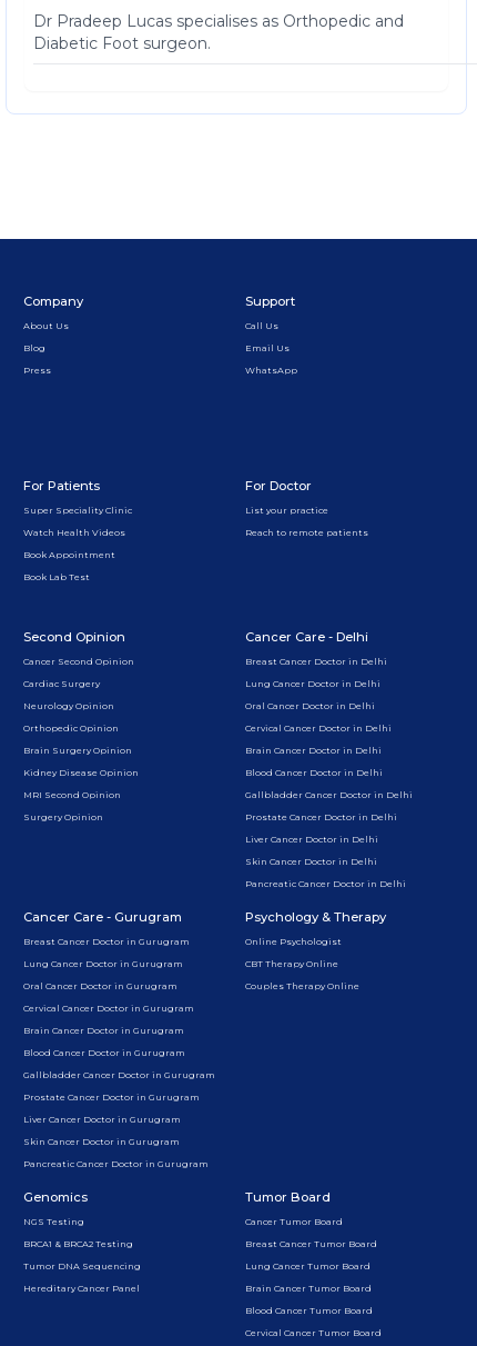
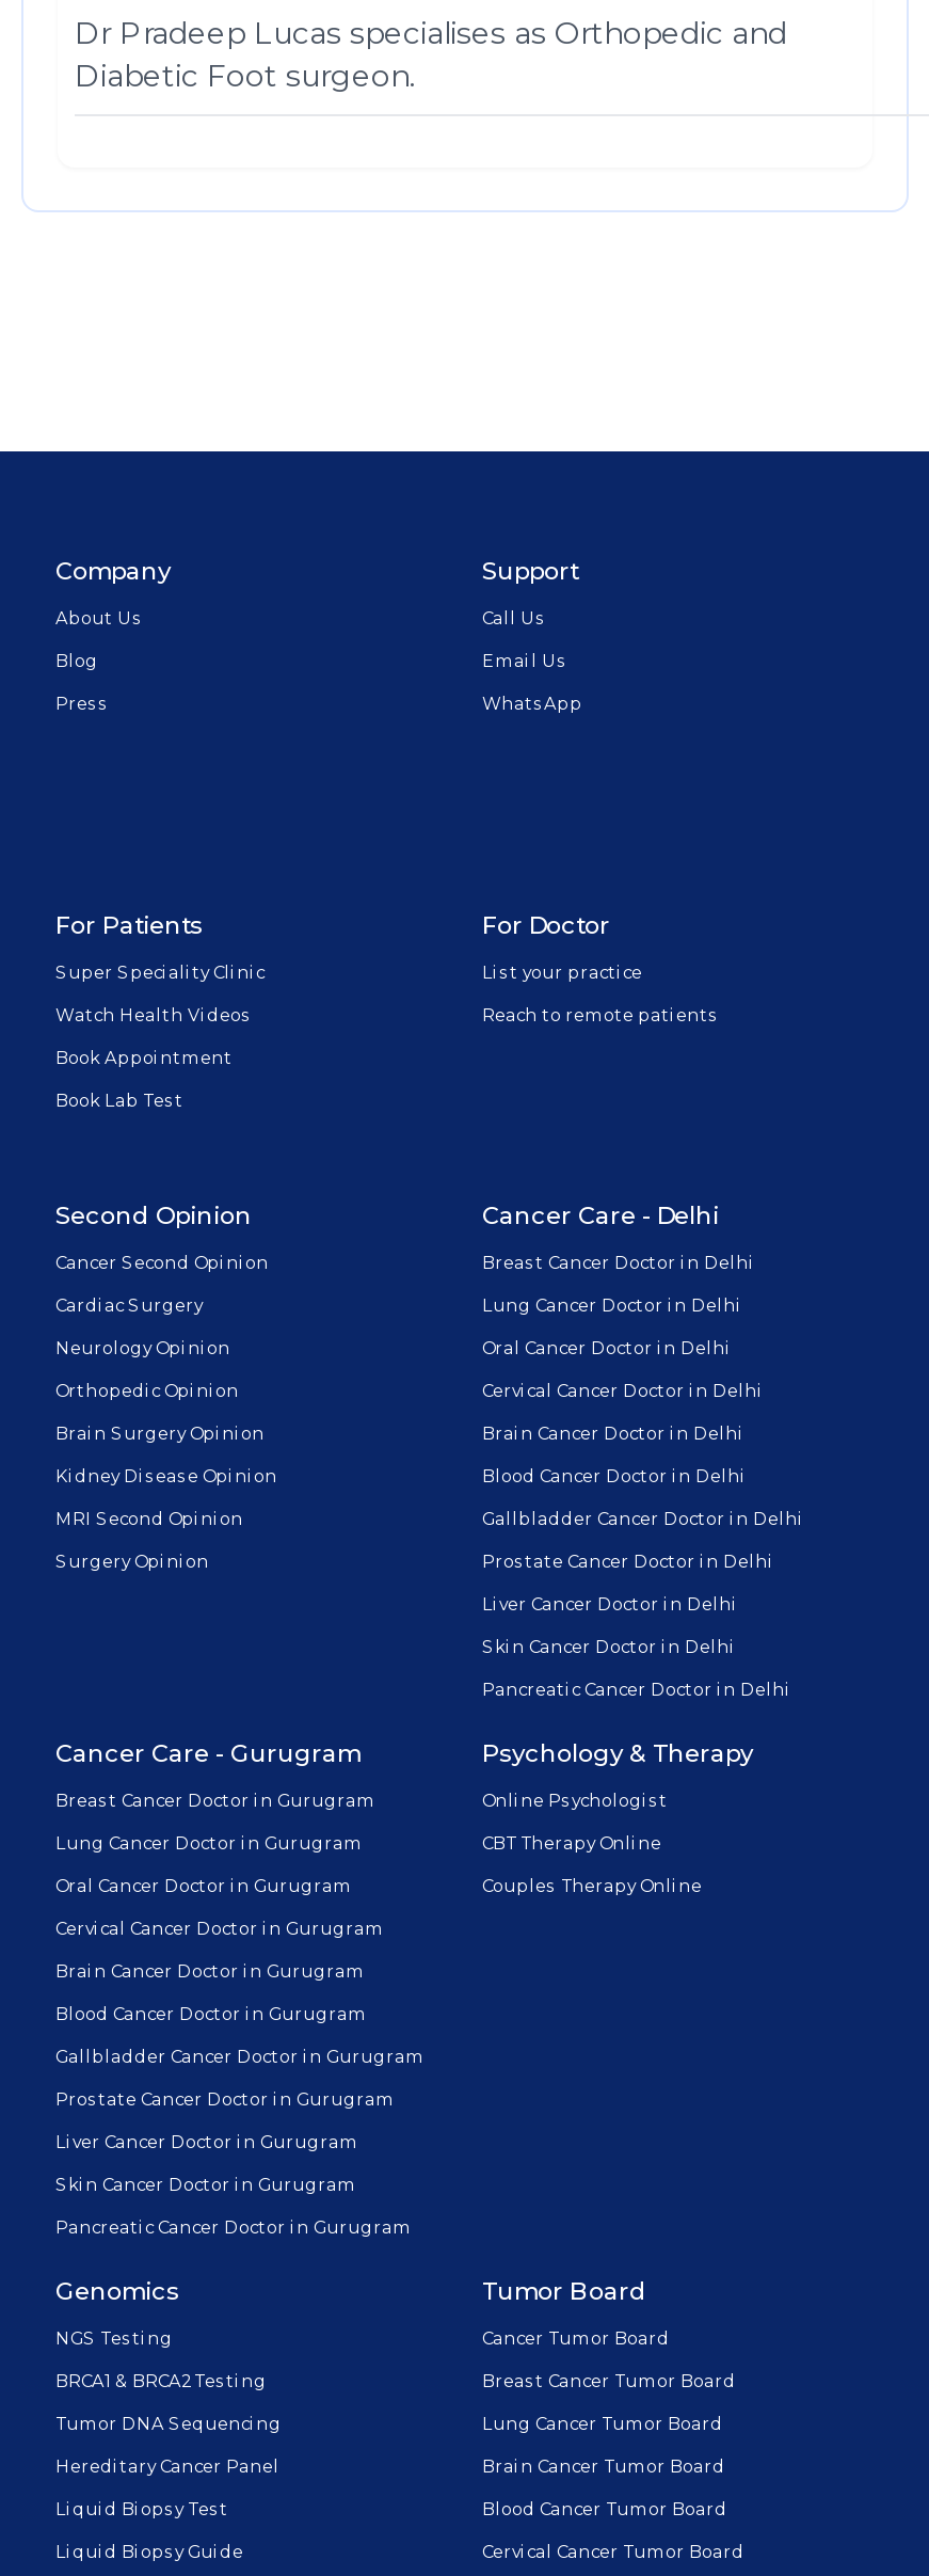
+ Liquid Biopsy Test
+ Liquid Biopsy Guide
